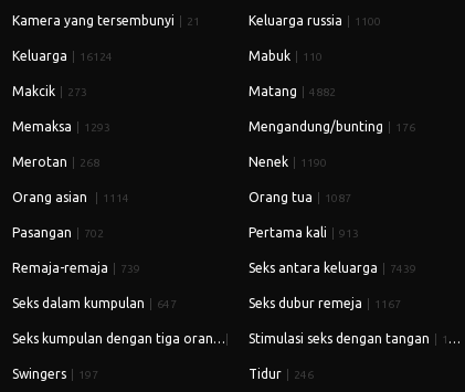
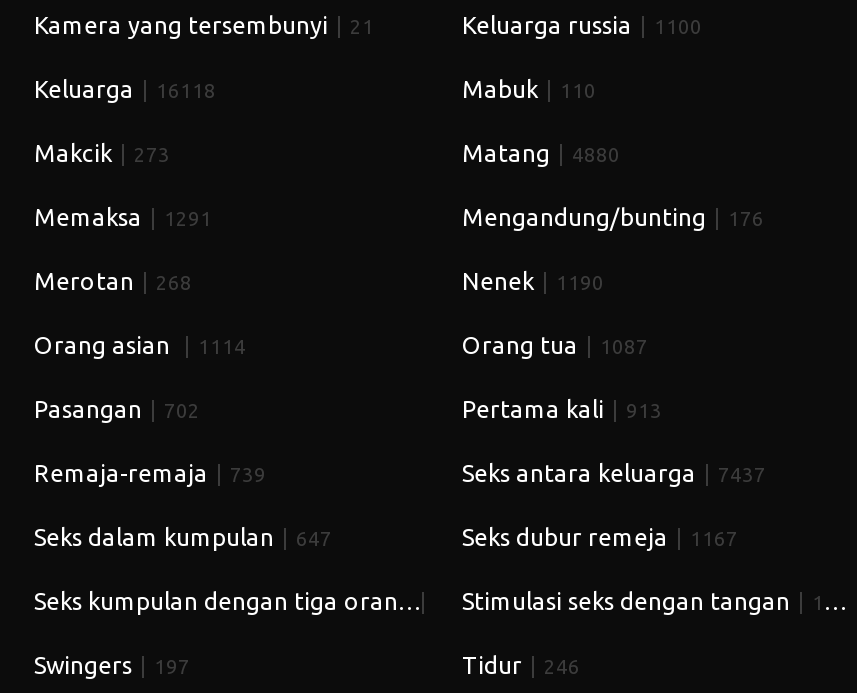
- Keluarga 16124
+ Keluarga 16118

- Matang 4882
+ Matang 4880

- Memaksa 1293
+ Memaksa 1291

- Seks antara keluarga 7439
+ Seks antara keluarga 7437
